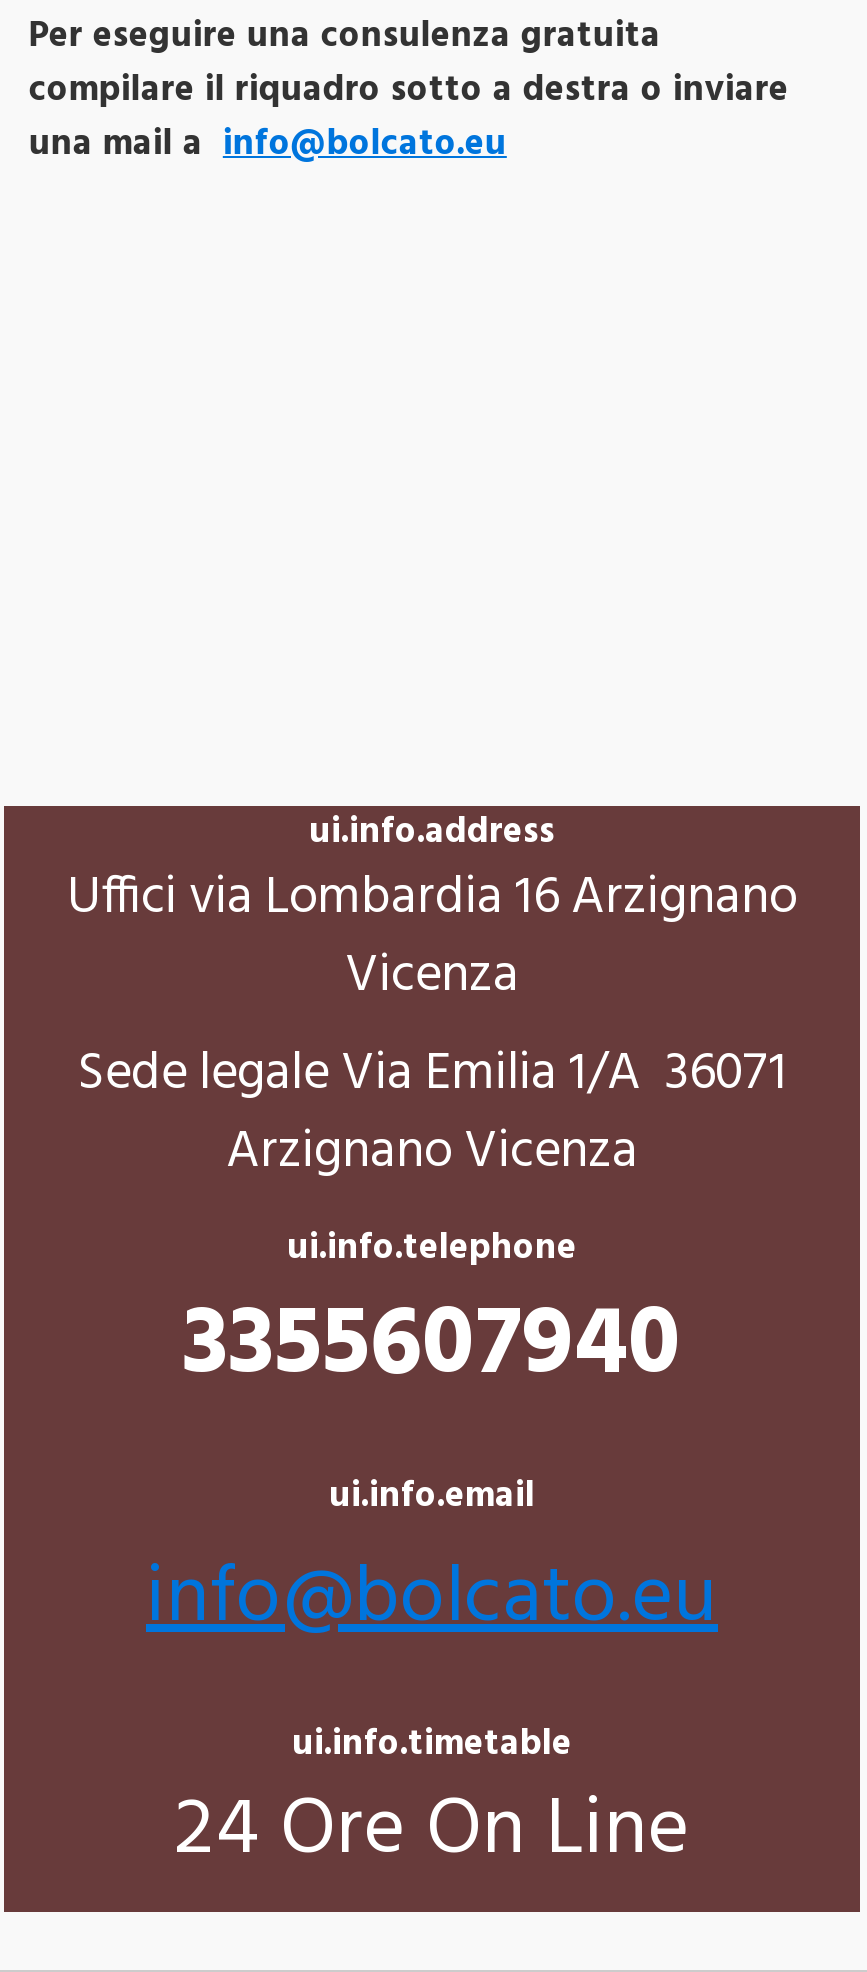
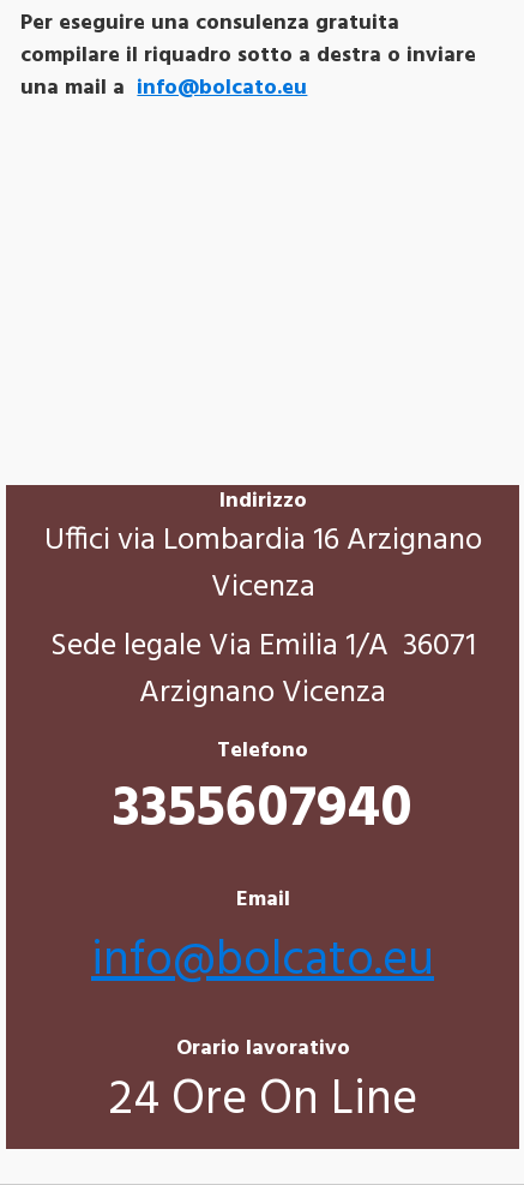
- ui.info.address
+ Indirizzo

- ui.info.telephone
+ Telefono

- ui.info.email
+ Email

- ui.info.timetable
+ Orario lavorativo
